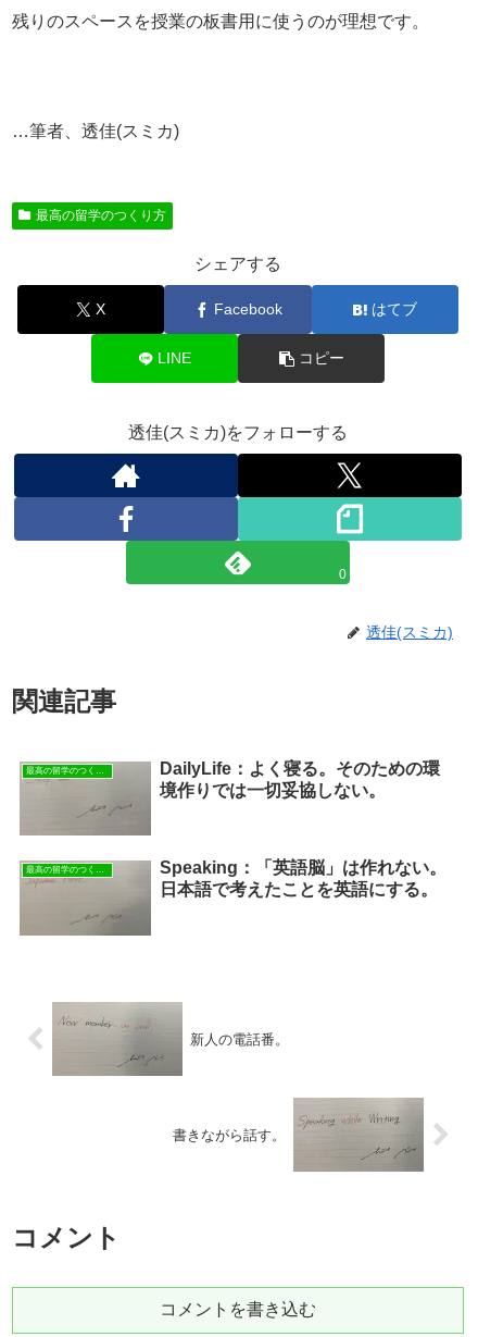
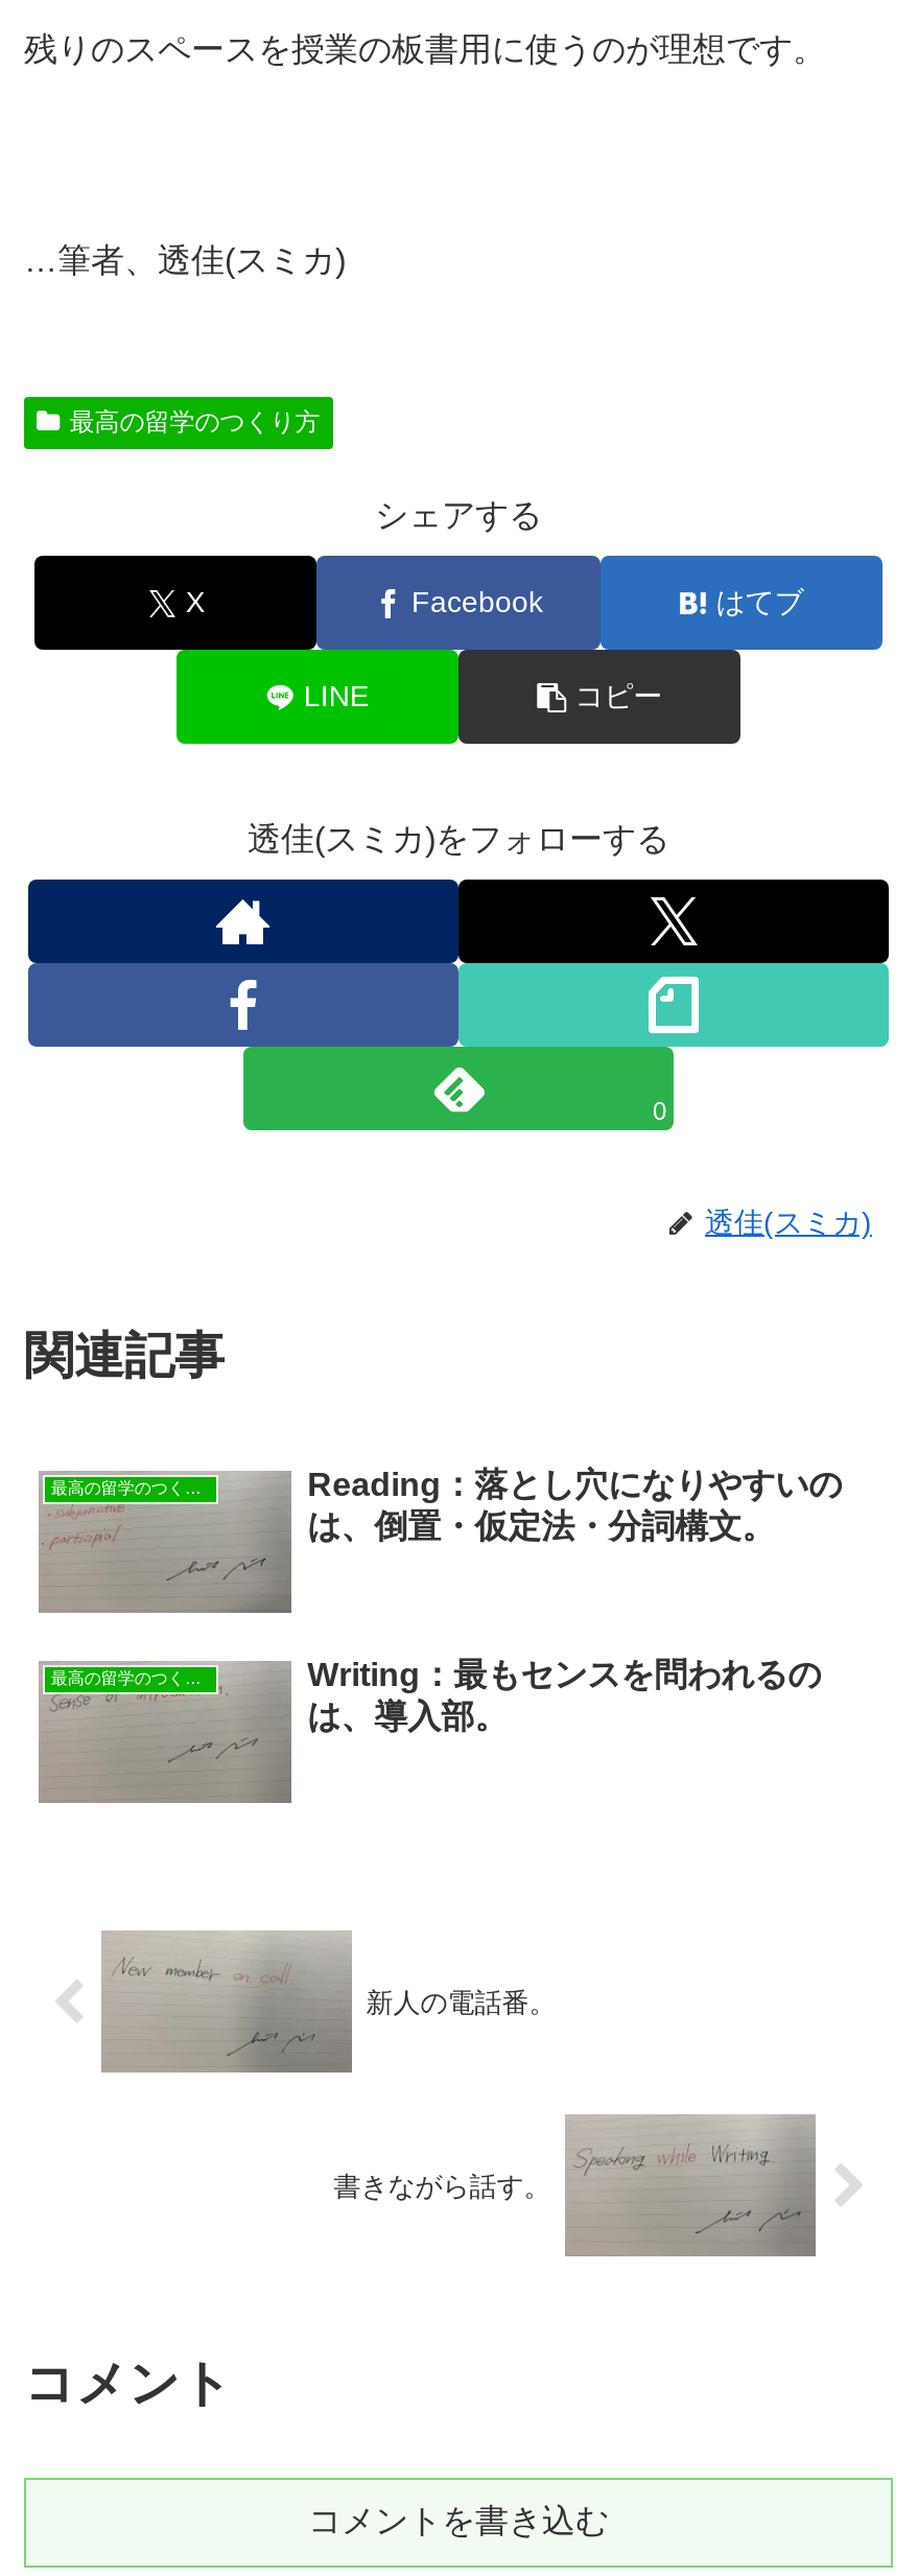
- DailyLife：よく寝る。そのための環
- 境作りでは一切妥協しない。
+ Reading：落とし穴になりやすいの
+ は、倒置・仮定法・分詞構文。

- Speaking：「英語脳」は作れない。
- 日本語で考えたことを英語にする。
+ Writing：最もセンスを問われるの
+ は、導入部。
